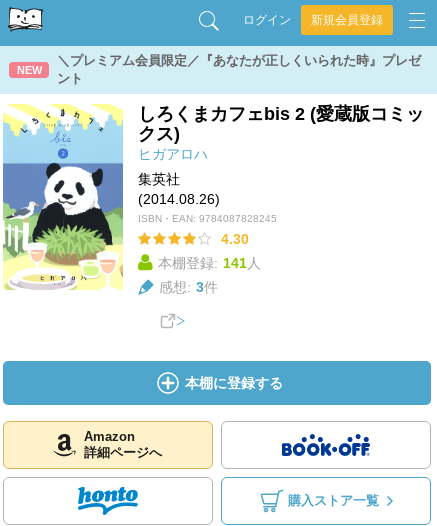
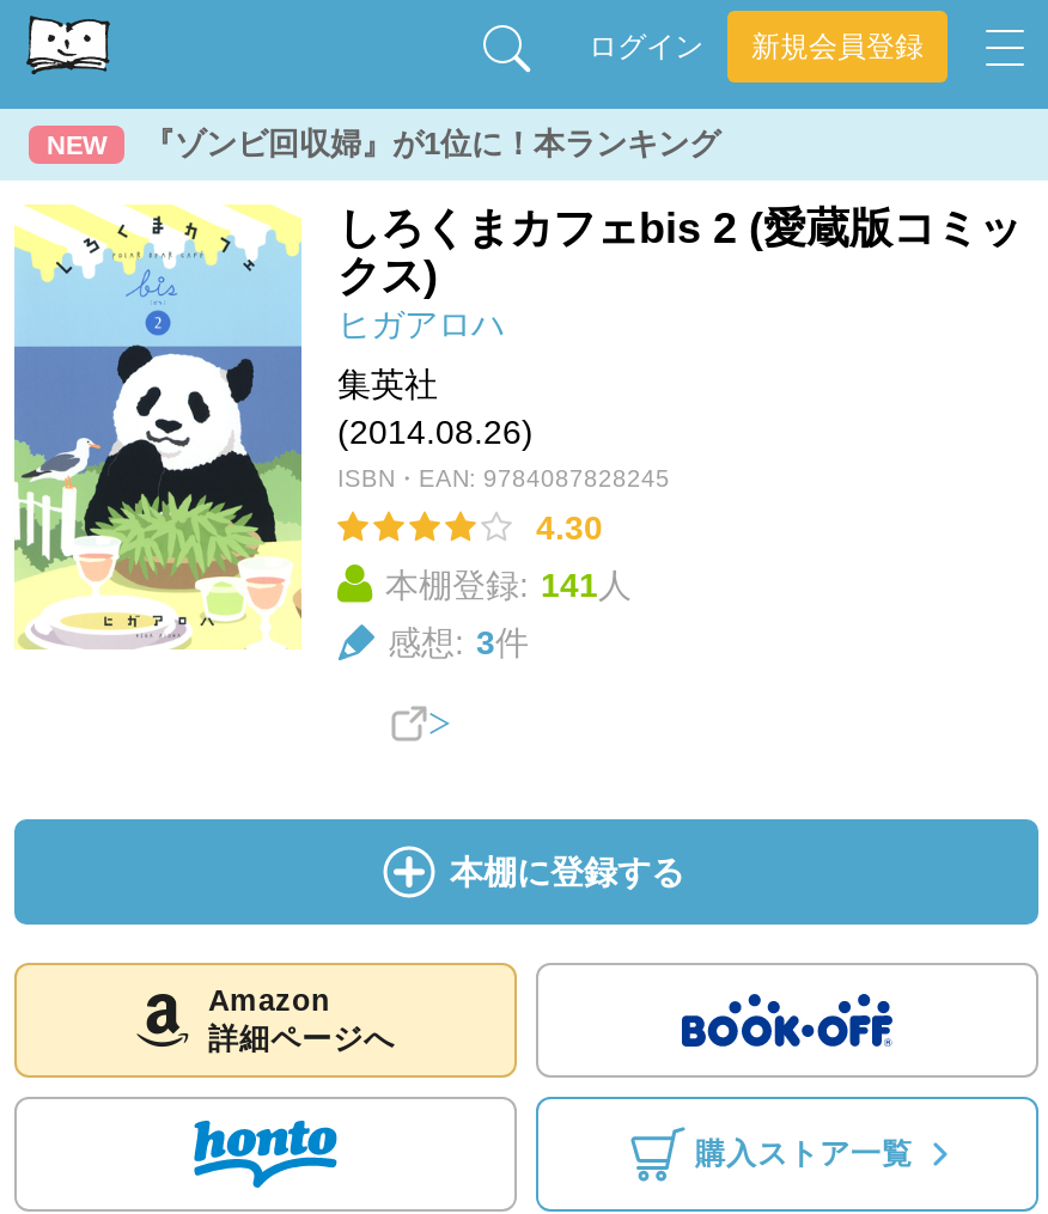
- ＼プレミアム会員限定／『あなたが正しくいられた時』プレゼ
- ント
+ 『ゾンビ回収婦』が1位に！本ランキング
